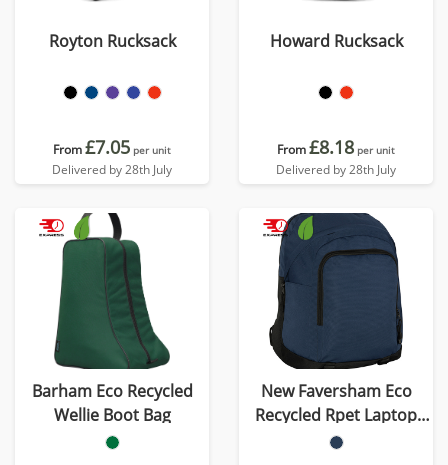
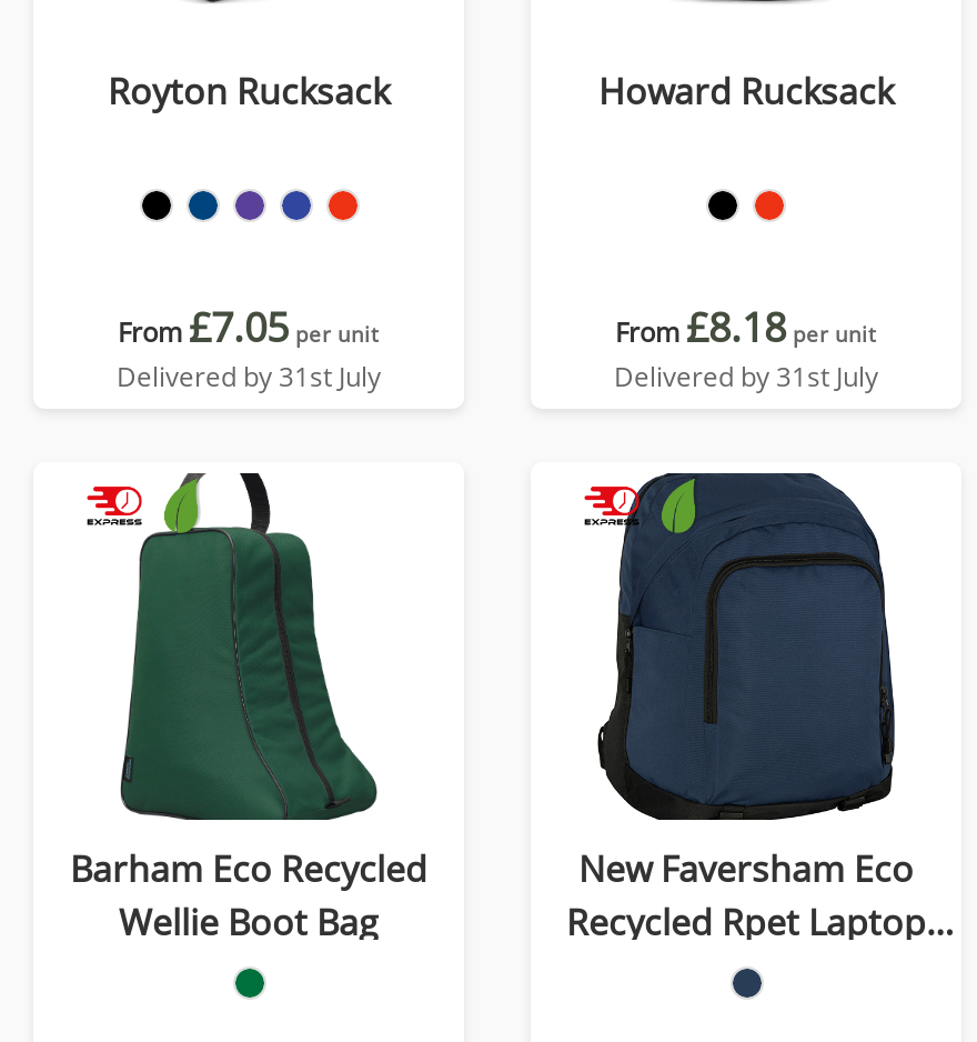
- Delivered by 28th July
+ Delivered by 31st July

- Delivered by 28th July
+ Delivered by 31st July
